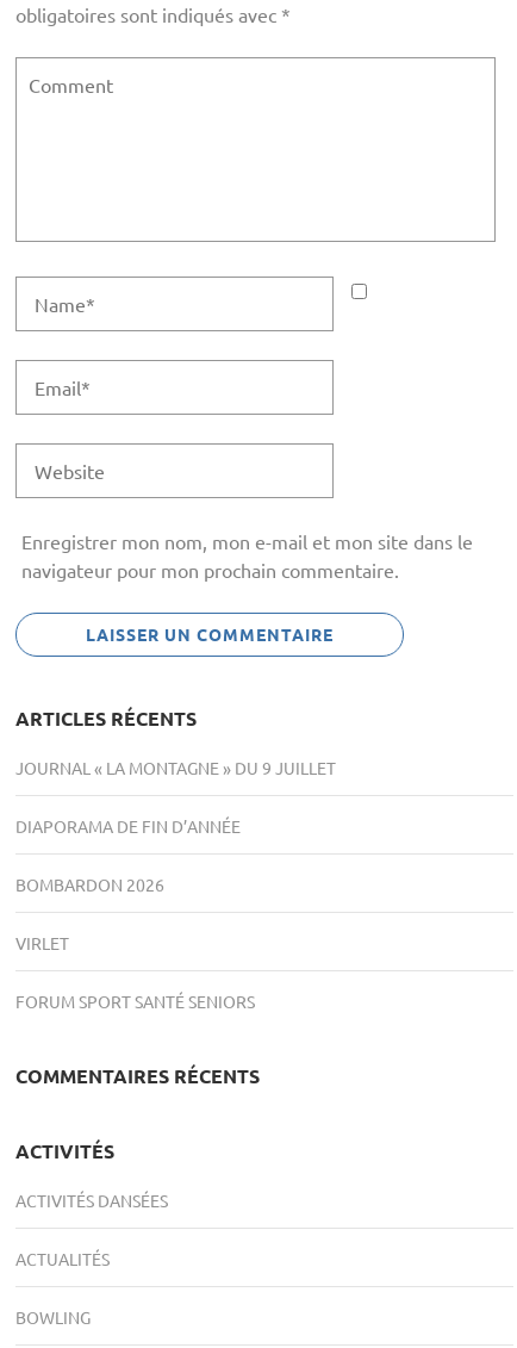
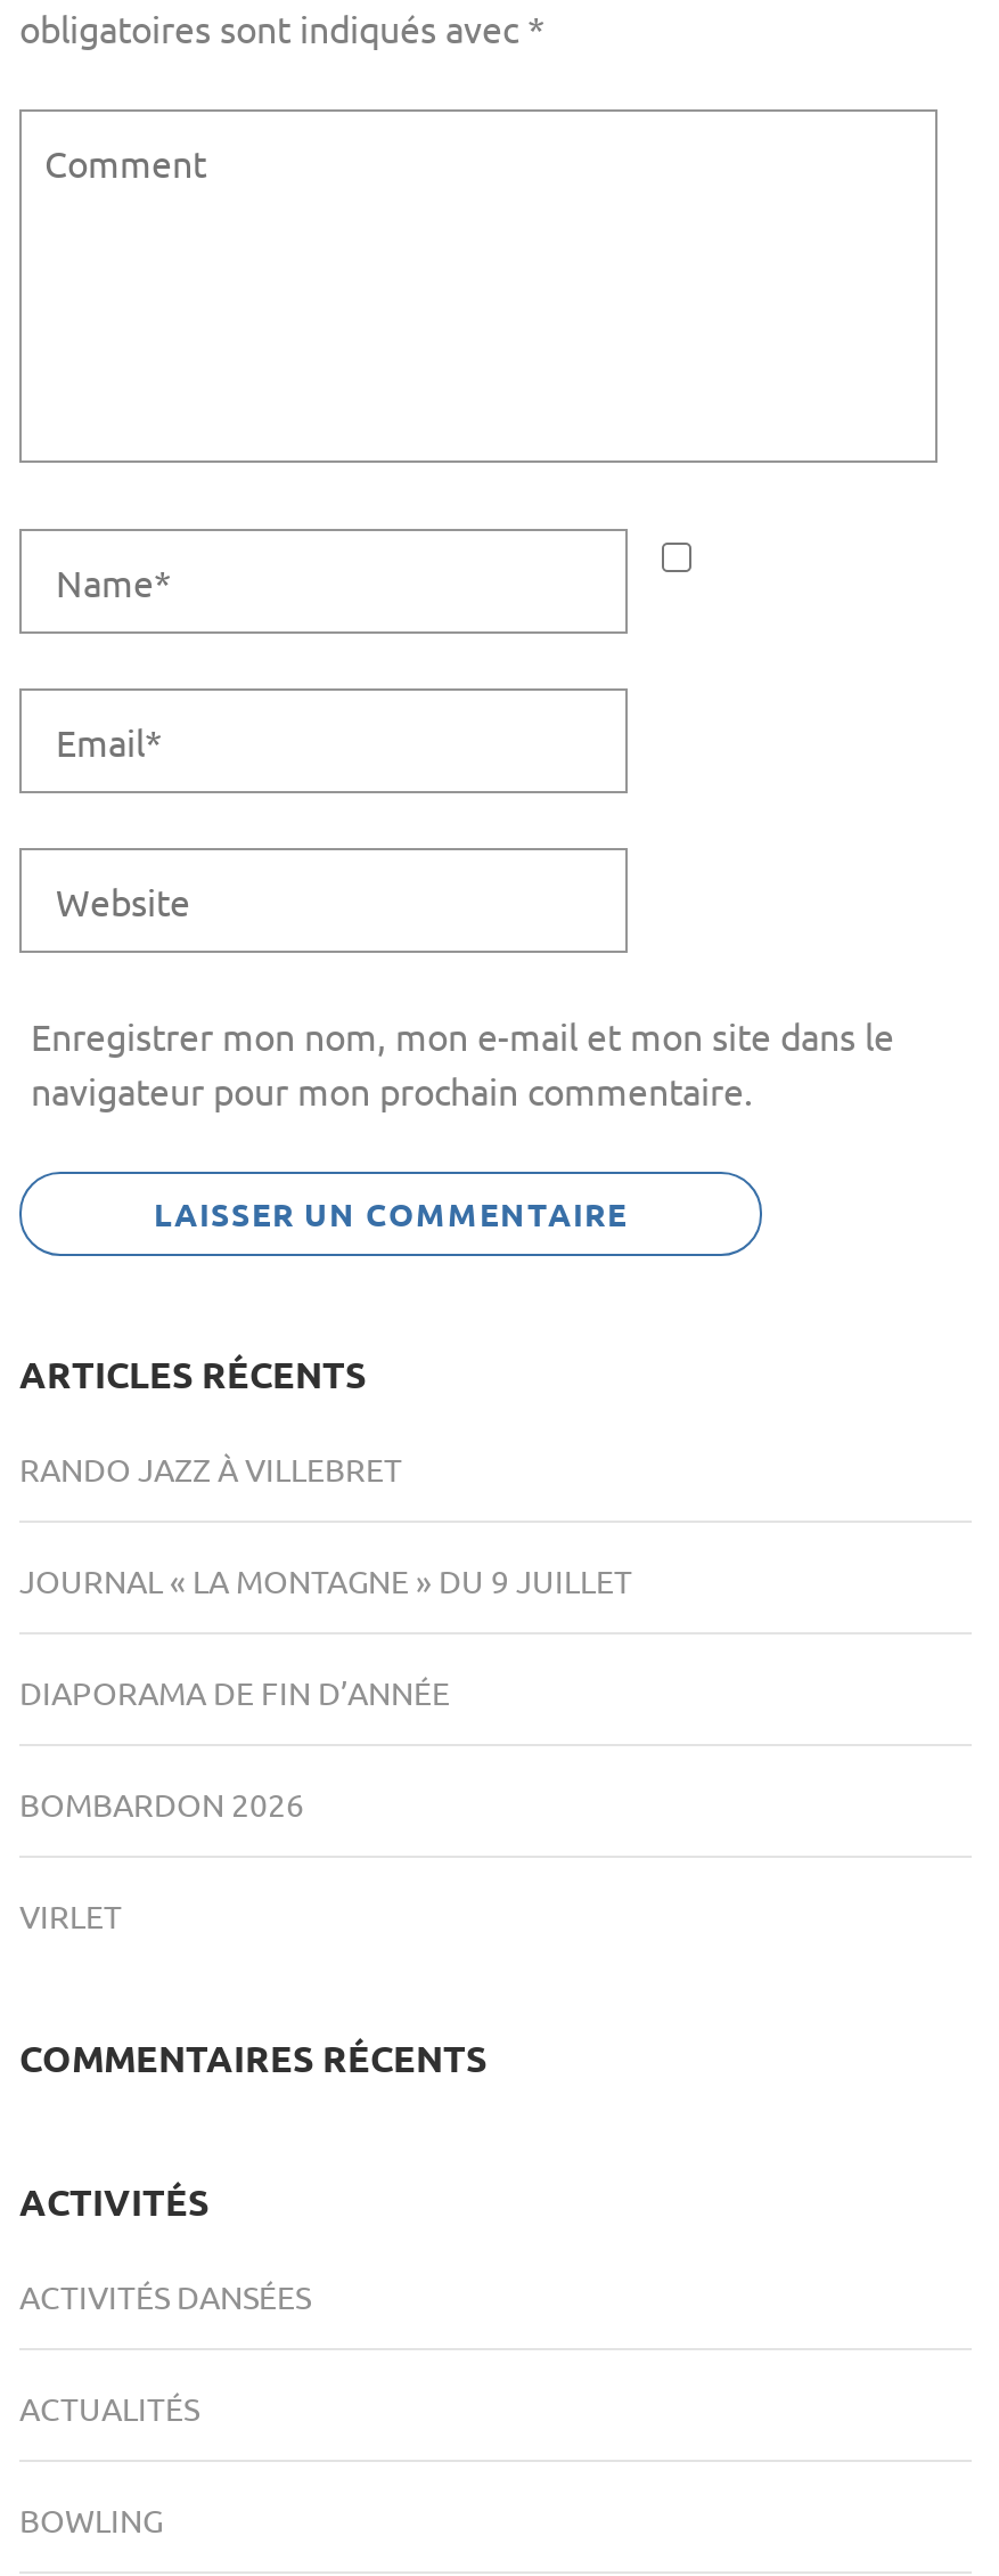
+ RANDO JAZZ À VILLEBRET

moved down: JOURNAL « LA MONTAGNE » DU 9 JUILLET | DIAPORAMA DE FIN D’ANNÉE | BOMBARDON 2026 | VIRLET

- FORUM SPORT SANTÉ SENIORS
